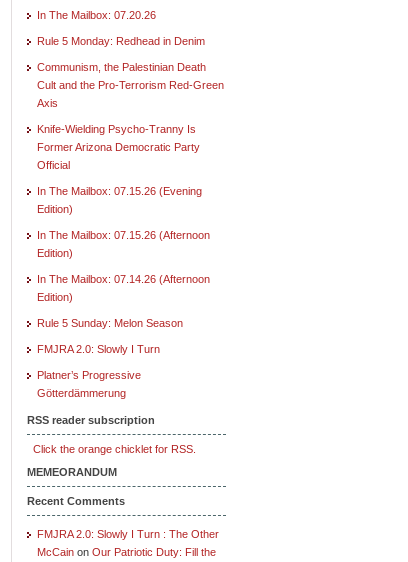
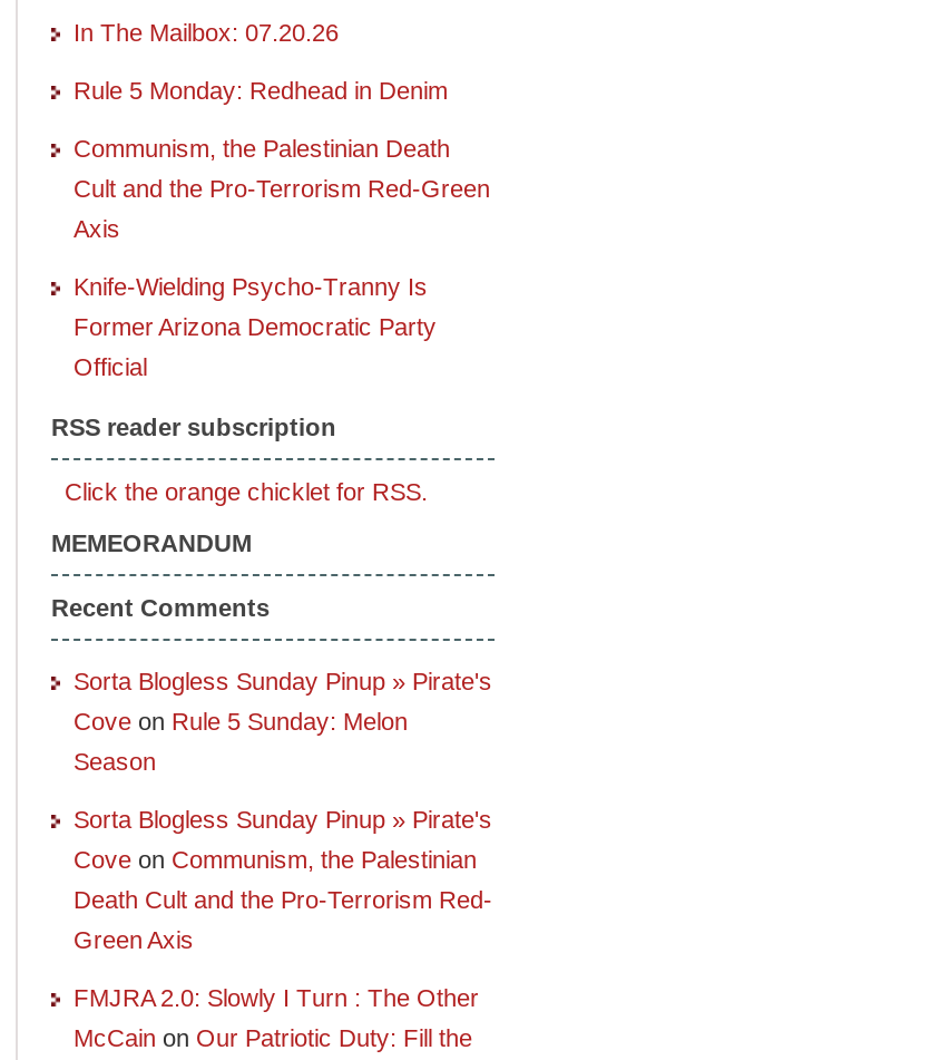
- In The Mailbox: 07.15.26 (Evening
- Edition)
- In The Mailbox: 07.15.26 (Afternoon
- Edition)
- In The Mailbox: 07.14.26 (Afternoon
- Edition)
- Rule 5 Sunday: Melon Season
- FMJRA 2.0: Slowly I Turn
- Platner’s Progressive
- Götterdämmerung

moved up: RSS reader subscription | Click the orange chicklet for RSS. | MEMEORANDUM | Recent Comments

+ Sorta Blogless Sunday Pinup » Pirate's
+ Cove on Rule 5 Sunday: Melon
+ Season
+ Sorta Blogless Sunday Pinup » Pirate's
+ Cove on Communism, the Palestinian
+ Death Cult and the Pro-Terrorism Red-
+ Green Axis
